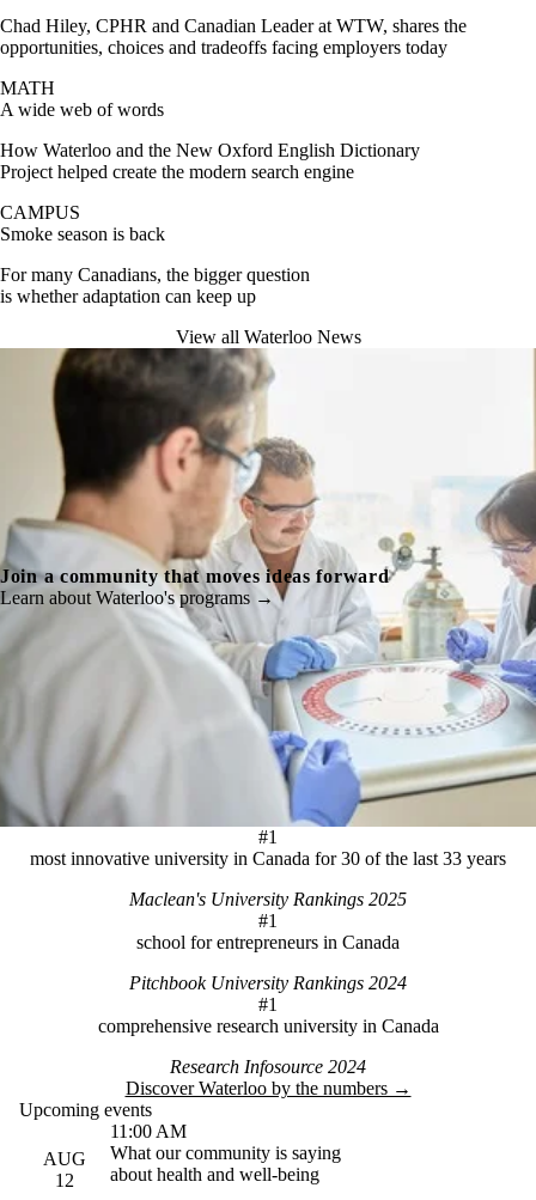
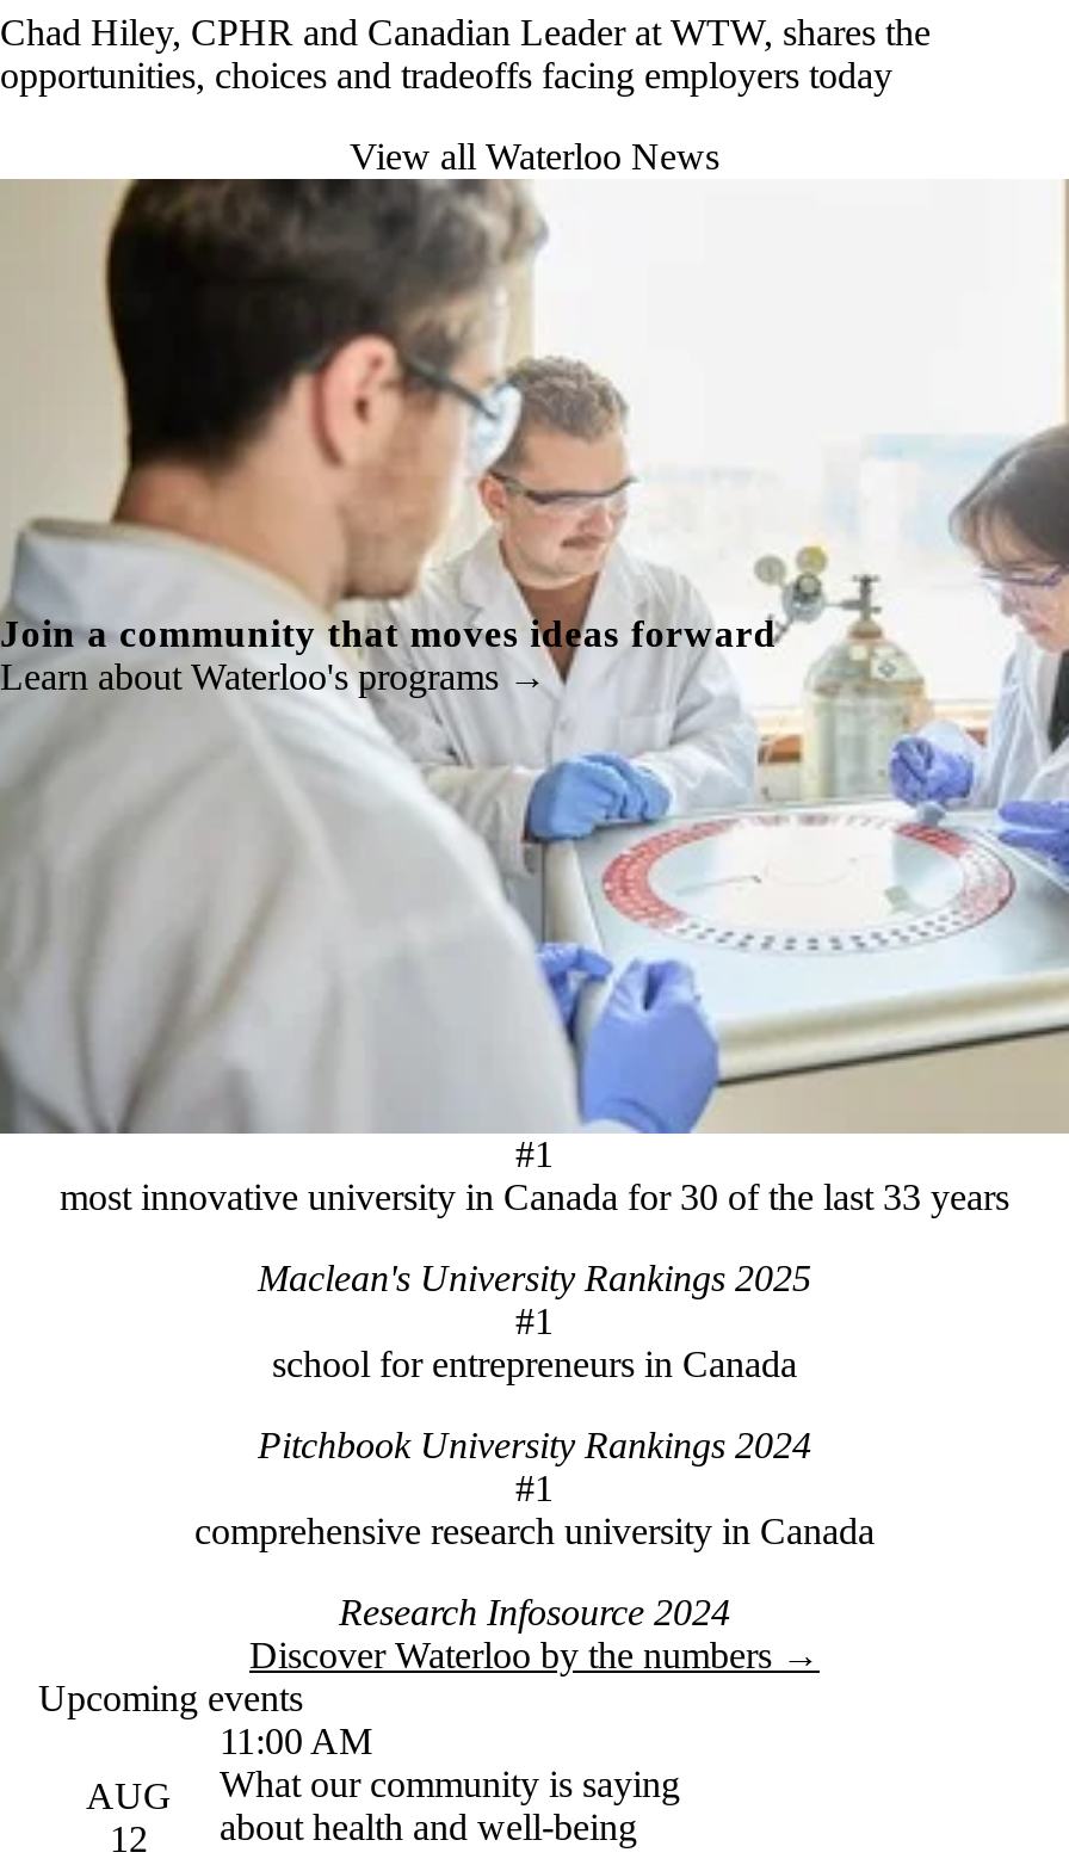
- MATH
- A wide web of words
- How Waterloo and the New Oxford English Dictionary
- Project helped create the modern search engine
- CAMPUS
- Smoke season is back
- For many Canadians, the bigger question
- is whether adaptation can keep up
